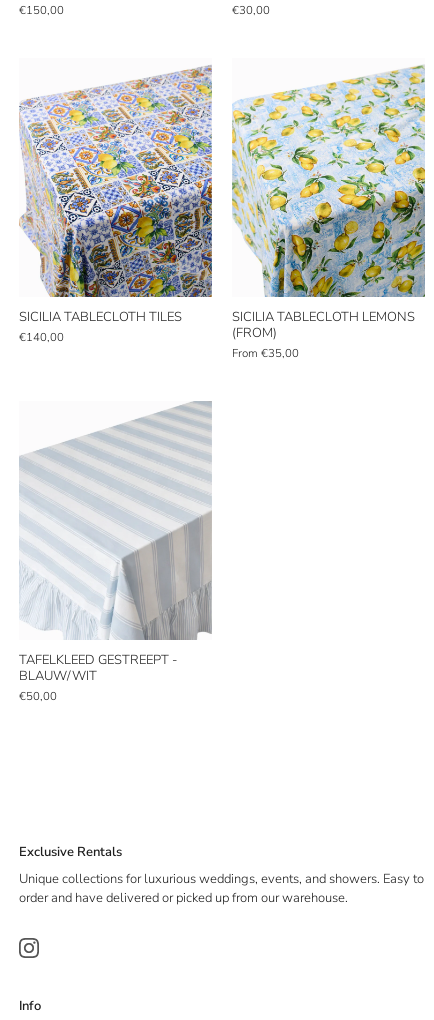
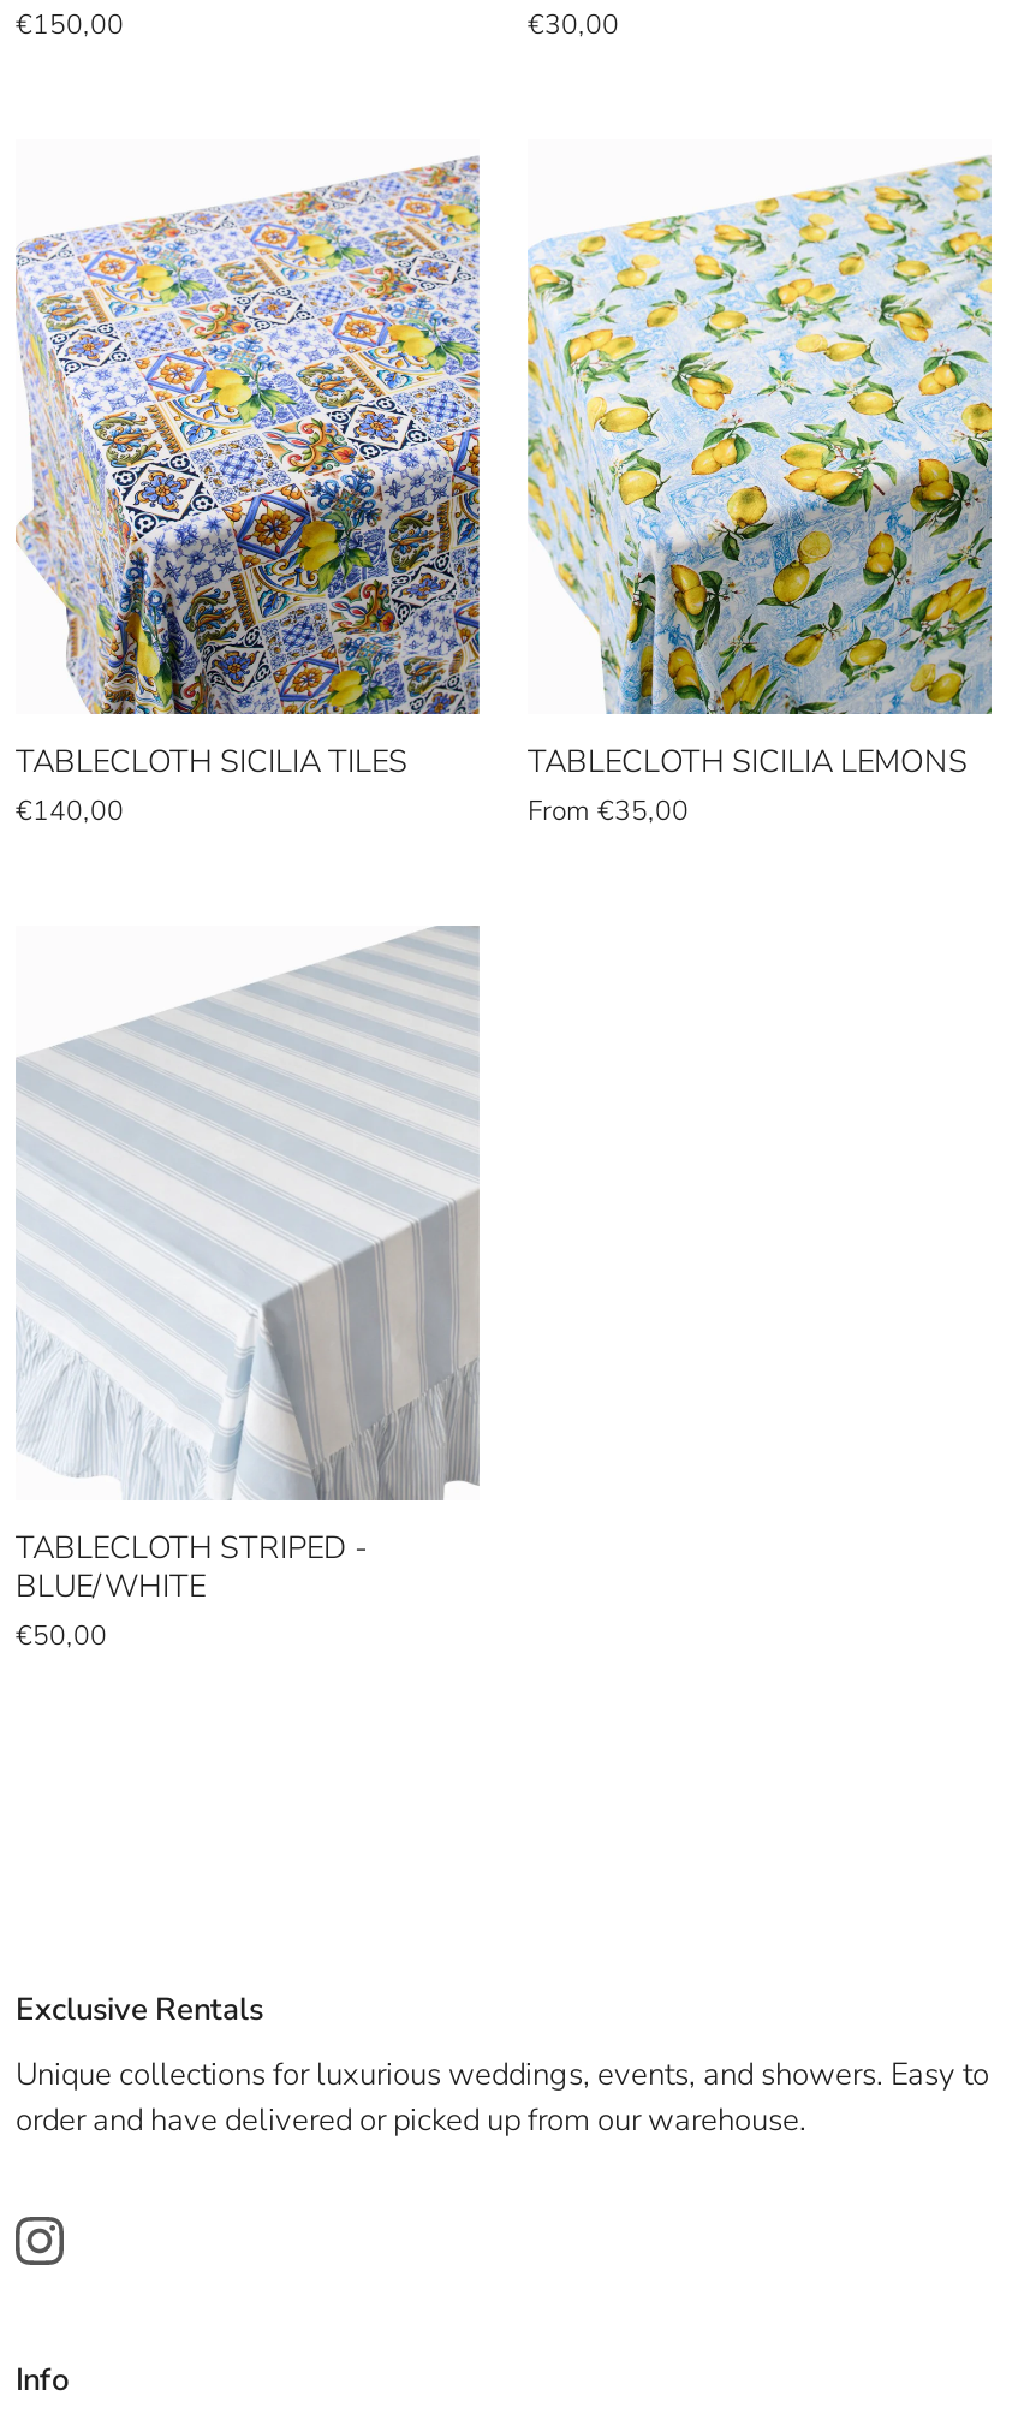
- SICILIA TABLECLOTH TILES
+ TABLECLOTH SICILIA TILES

- SICILIA TABLECLOTH LEMONS
- (FROM)
+ TABLECLOTH SICILIA LEMONS

- TAFELKLEED GESTREEPT -
- BLAUW/WIT
+ TABLECLOTH STRIPED -
+ BLUE/WHITE
